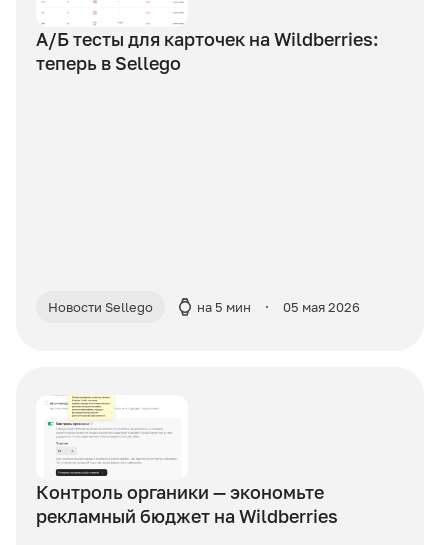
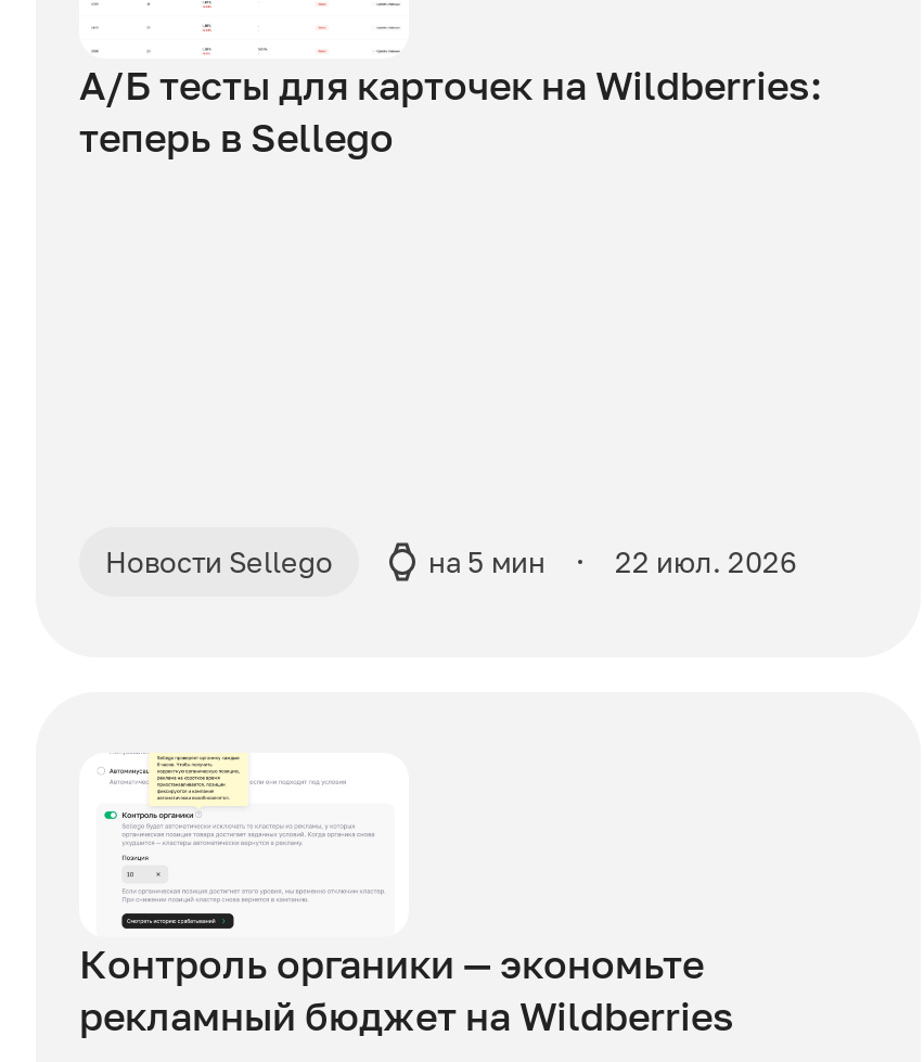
- на 5 мин 05 мая 2026
+ на 5 мин 22 июл. 2026
